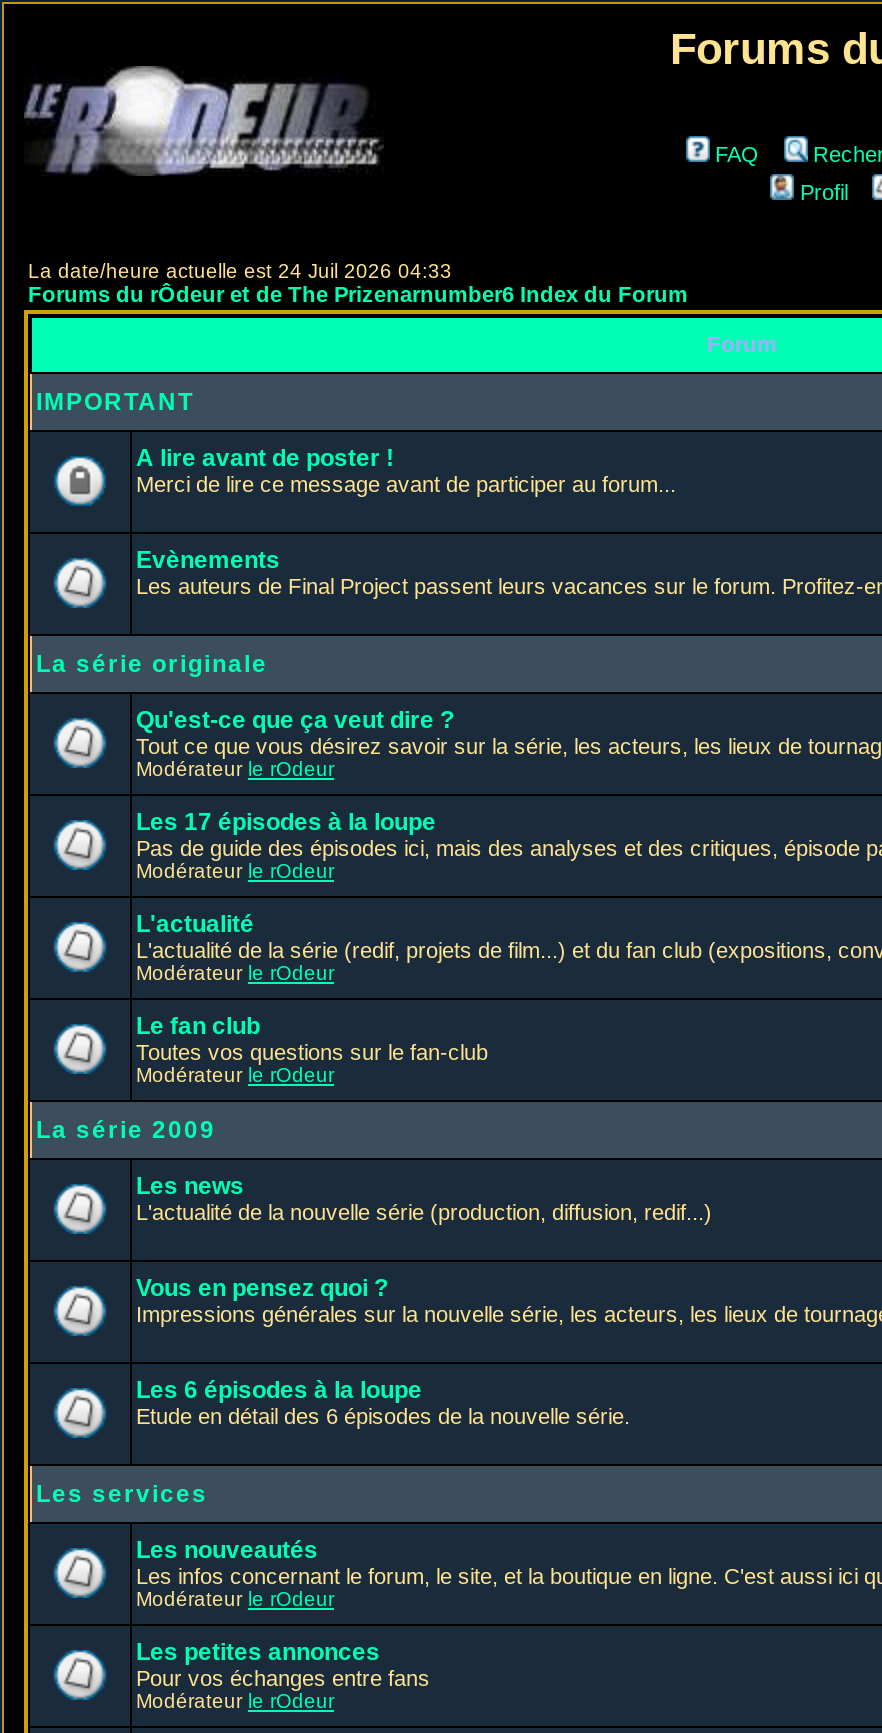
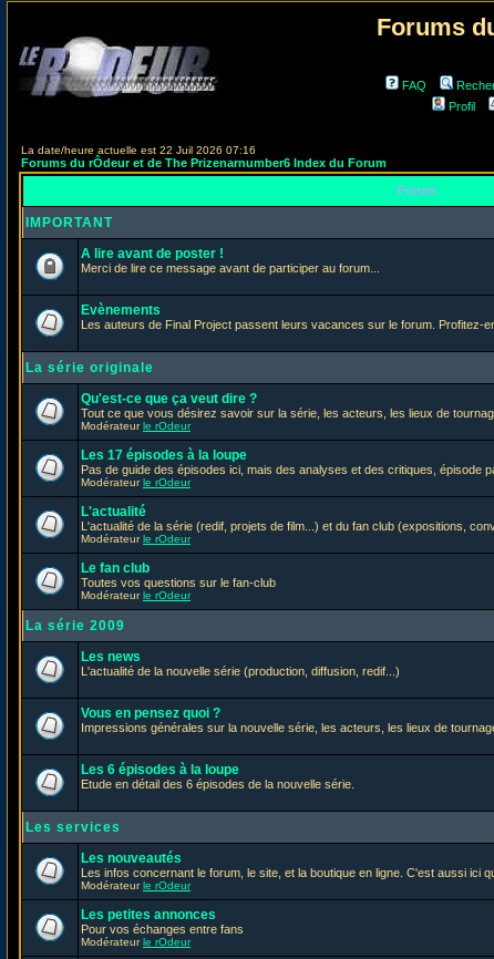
- La date/heure actuelle est 24 Juil 2026 04:33
+ La date/heure actuelle est 22 Juil 2026 07:16
